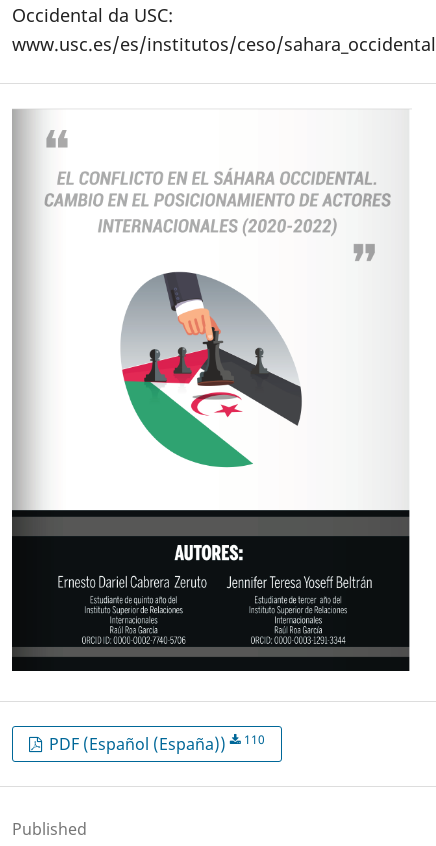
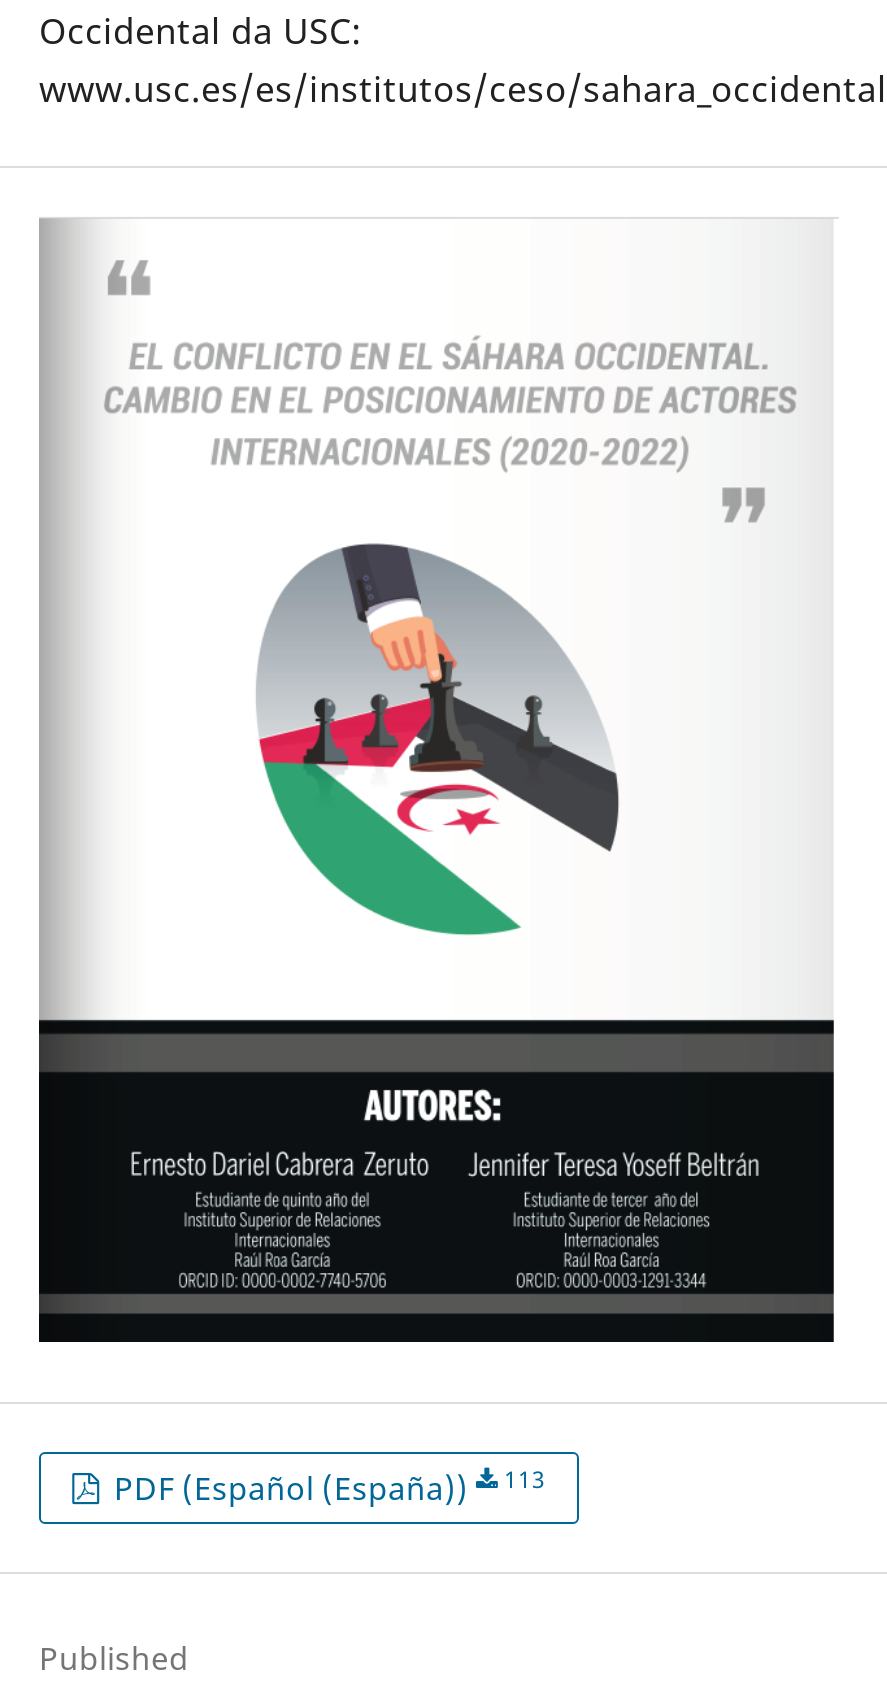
- PDF (Español (España)) 110
+ PDF (Español (España)) 113
